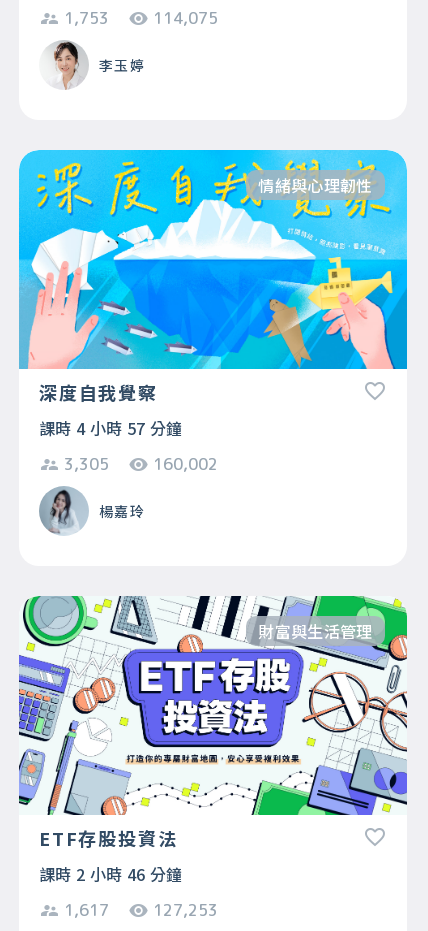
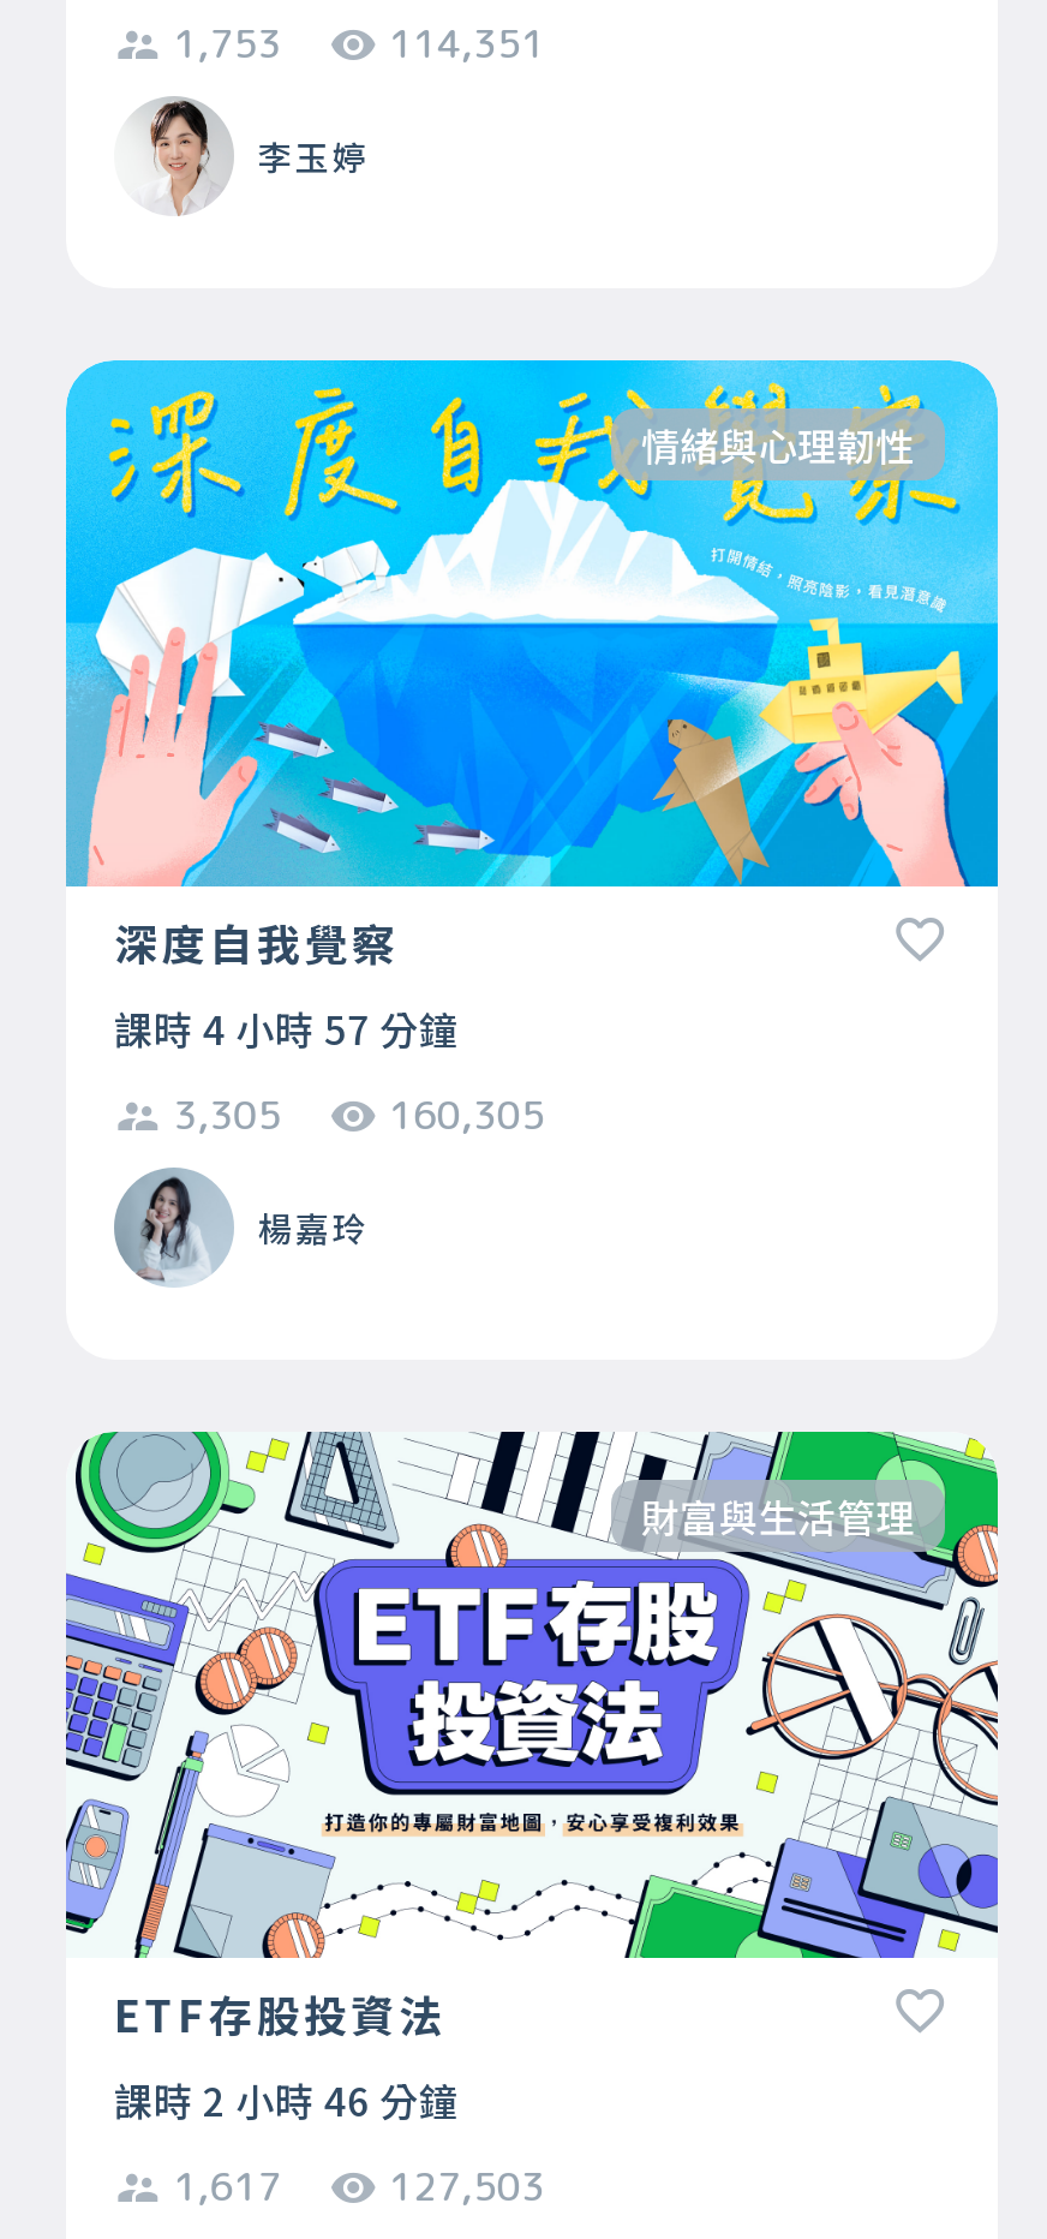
- 114,075
+ 114,351

- 160,002
+ 160,305

- 127,253
+ 127,503
